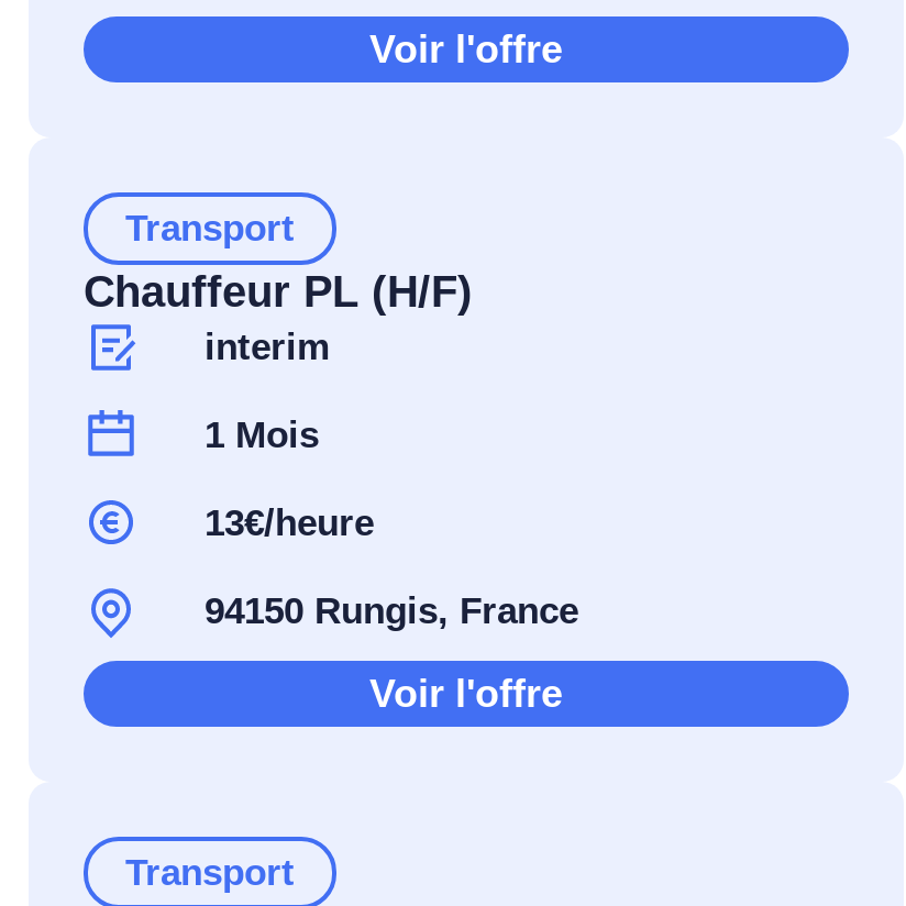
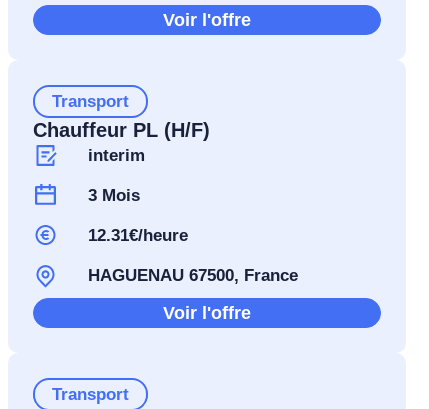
- 1 Mois
+ 3 Mois

- 13€/heure
+ 12.31€/heure

- 94150 Rungis, France
+ HAGUENAU 67500, France
